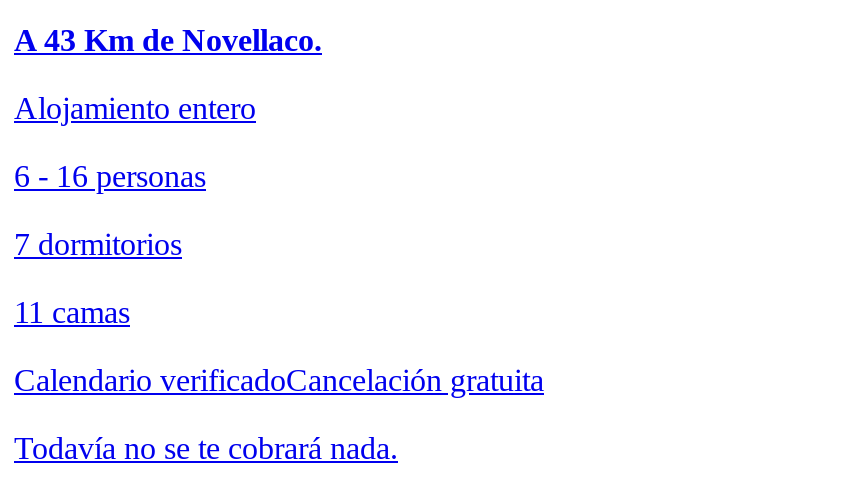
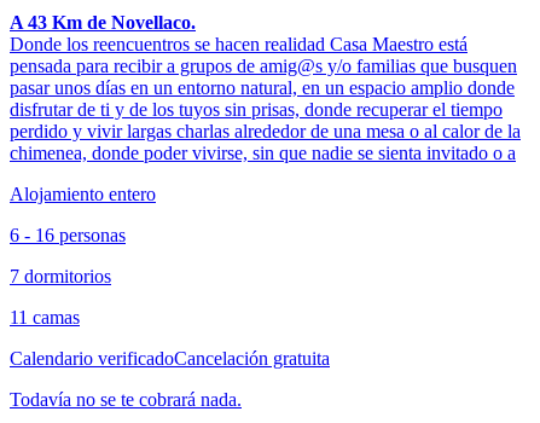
+ Donde los reencuentros se hacen realidad Casa Maestro está
+ pensada para recibir a grupos de amig@s y/o familias que busquen
+ pasar unos días en un entorno natural, en un espacio amplio donde
+ disfrutar de ti y de los tuyos sin prisas, donde recuperar el tiempo
+ perdido y vivir largas charlas alrededor de una mesa o al calor de la
+ chimenea, donde poder vivirse, sin que nadie se sienta invitado o a
